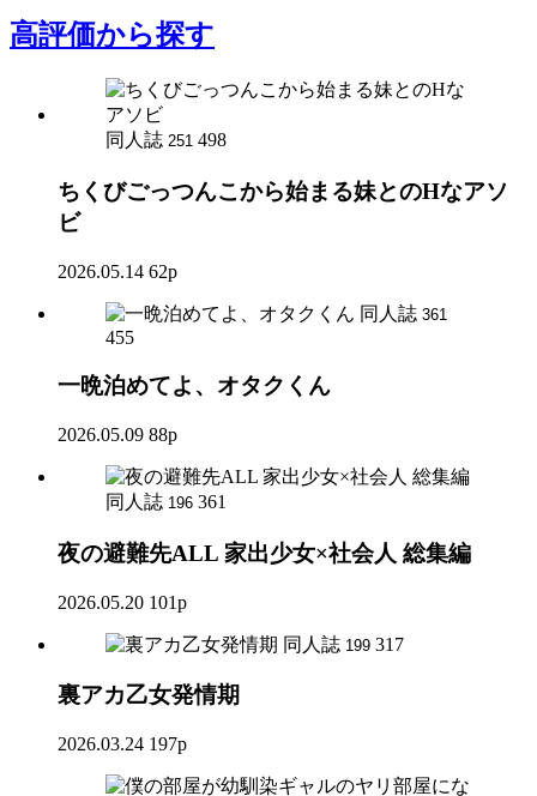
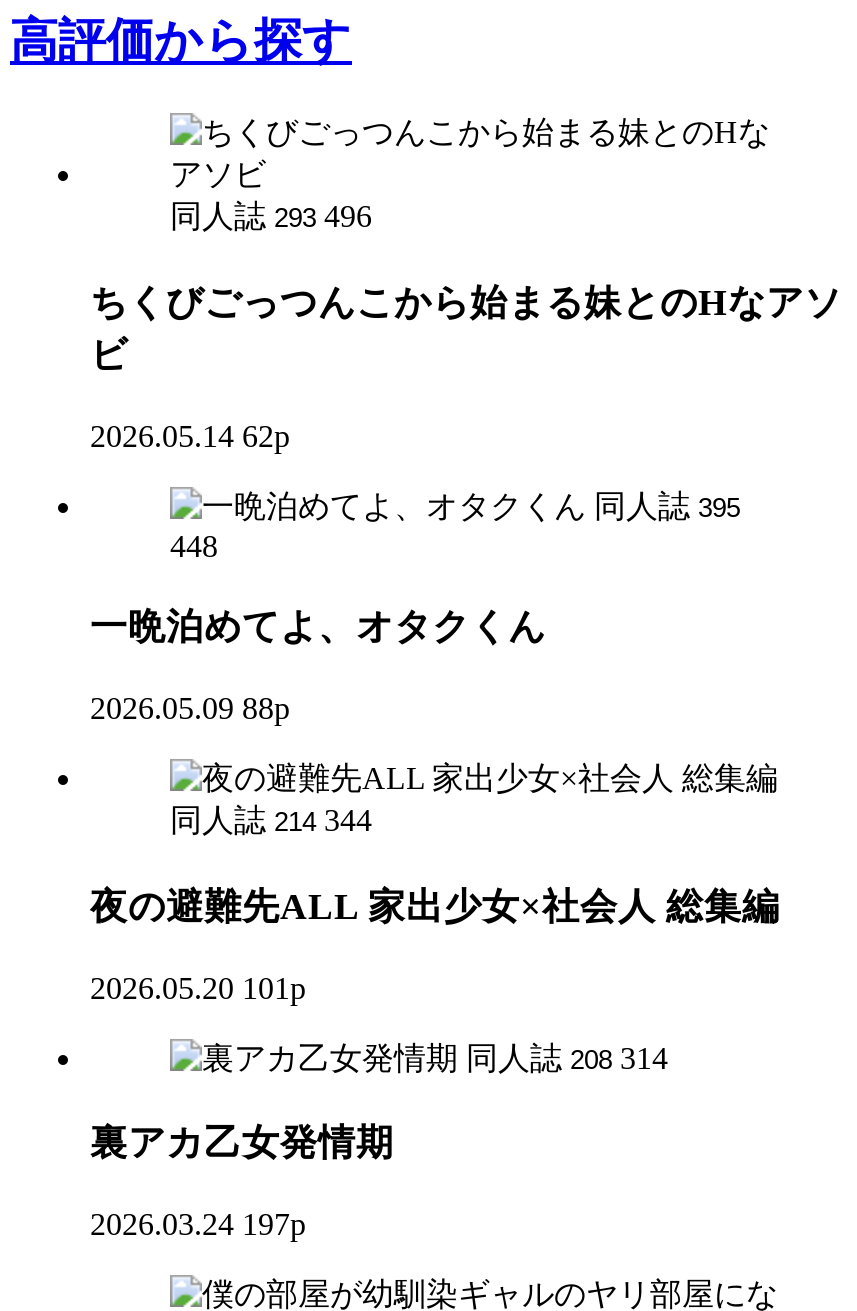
- 同人誌 251 498
+ 同人誌 293 496

- 同人誌 361
+ 同人誌 395

- 455
+ 448

- 同人誌 196 361
+ 同人誌 214 344

- 同人誌 199 317
+ 同人誌 208 314
